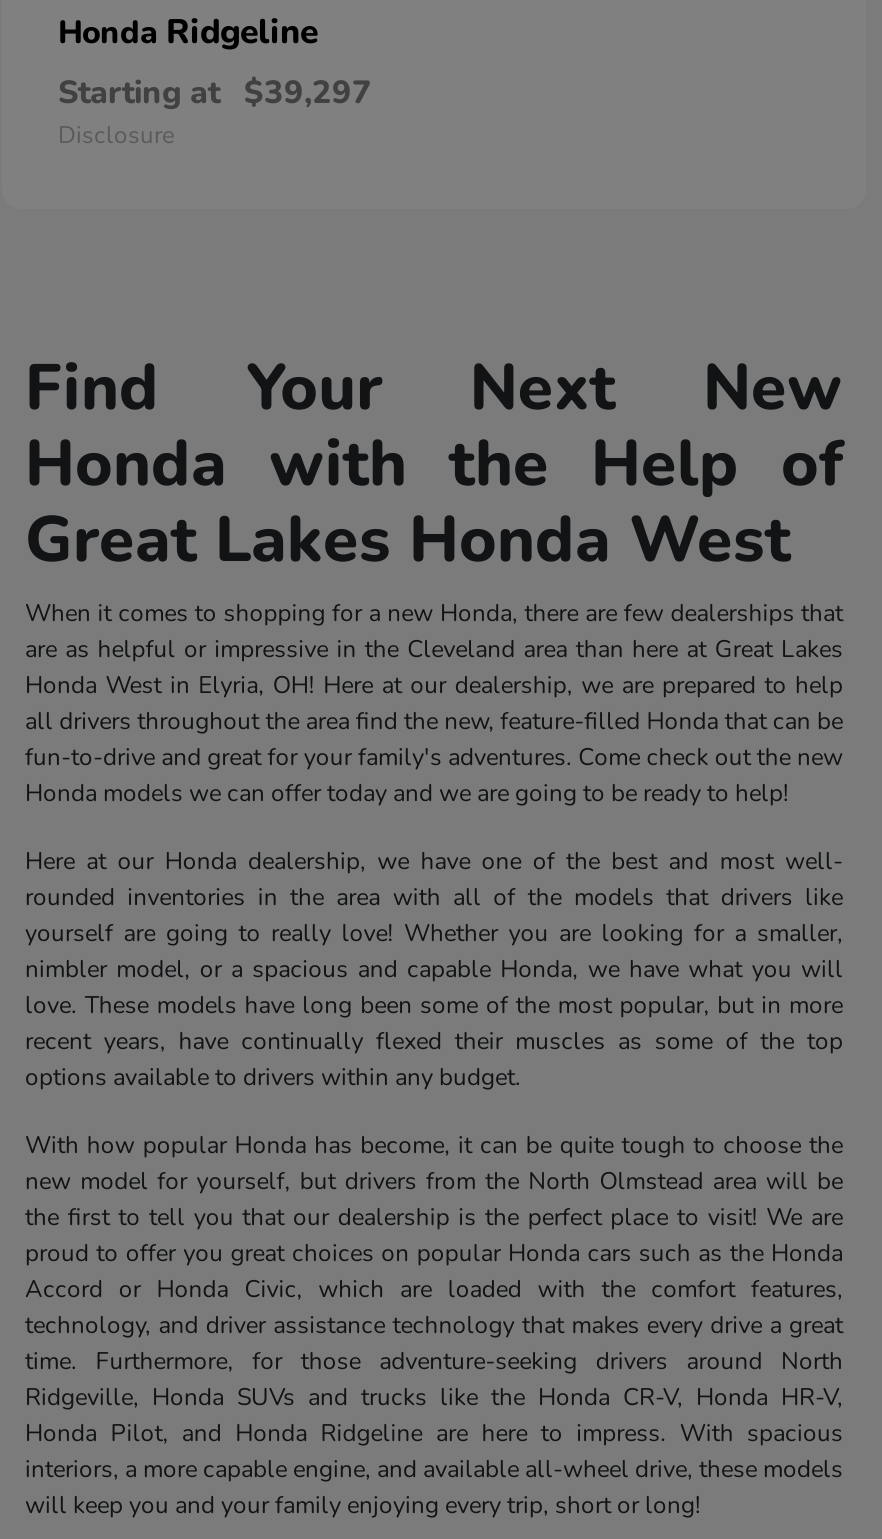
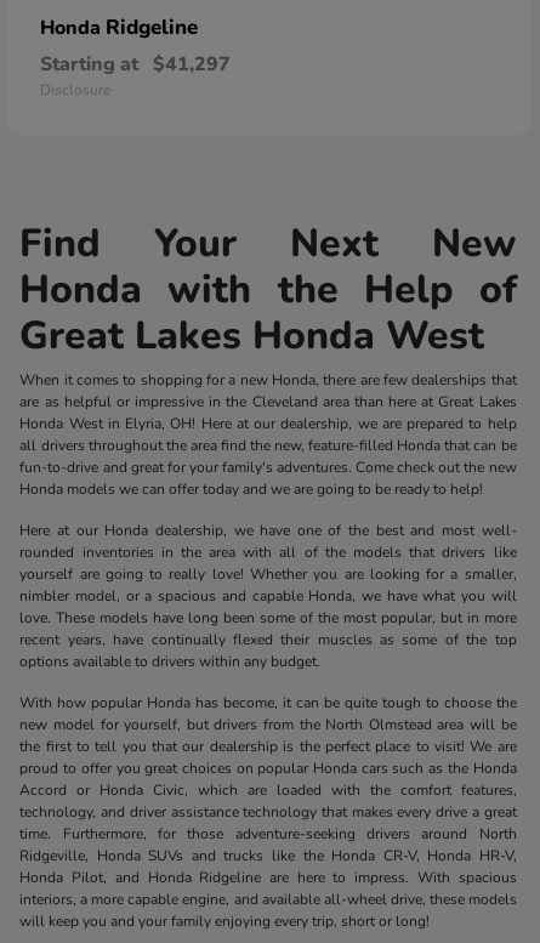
- Starting at $39,297
+ Starting at $41,297
